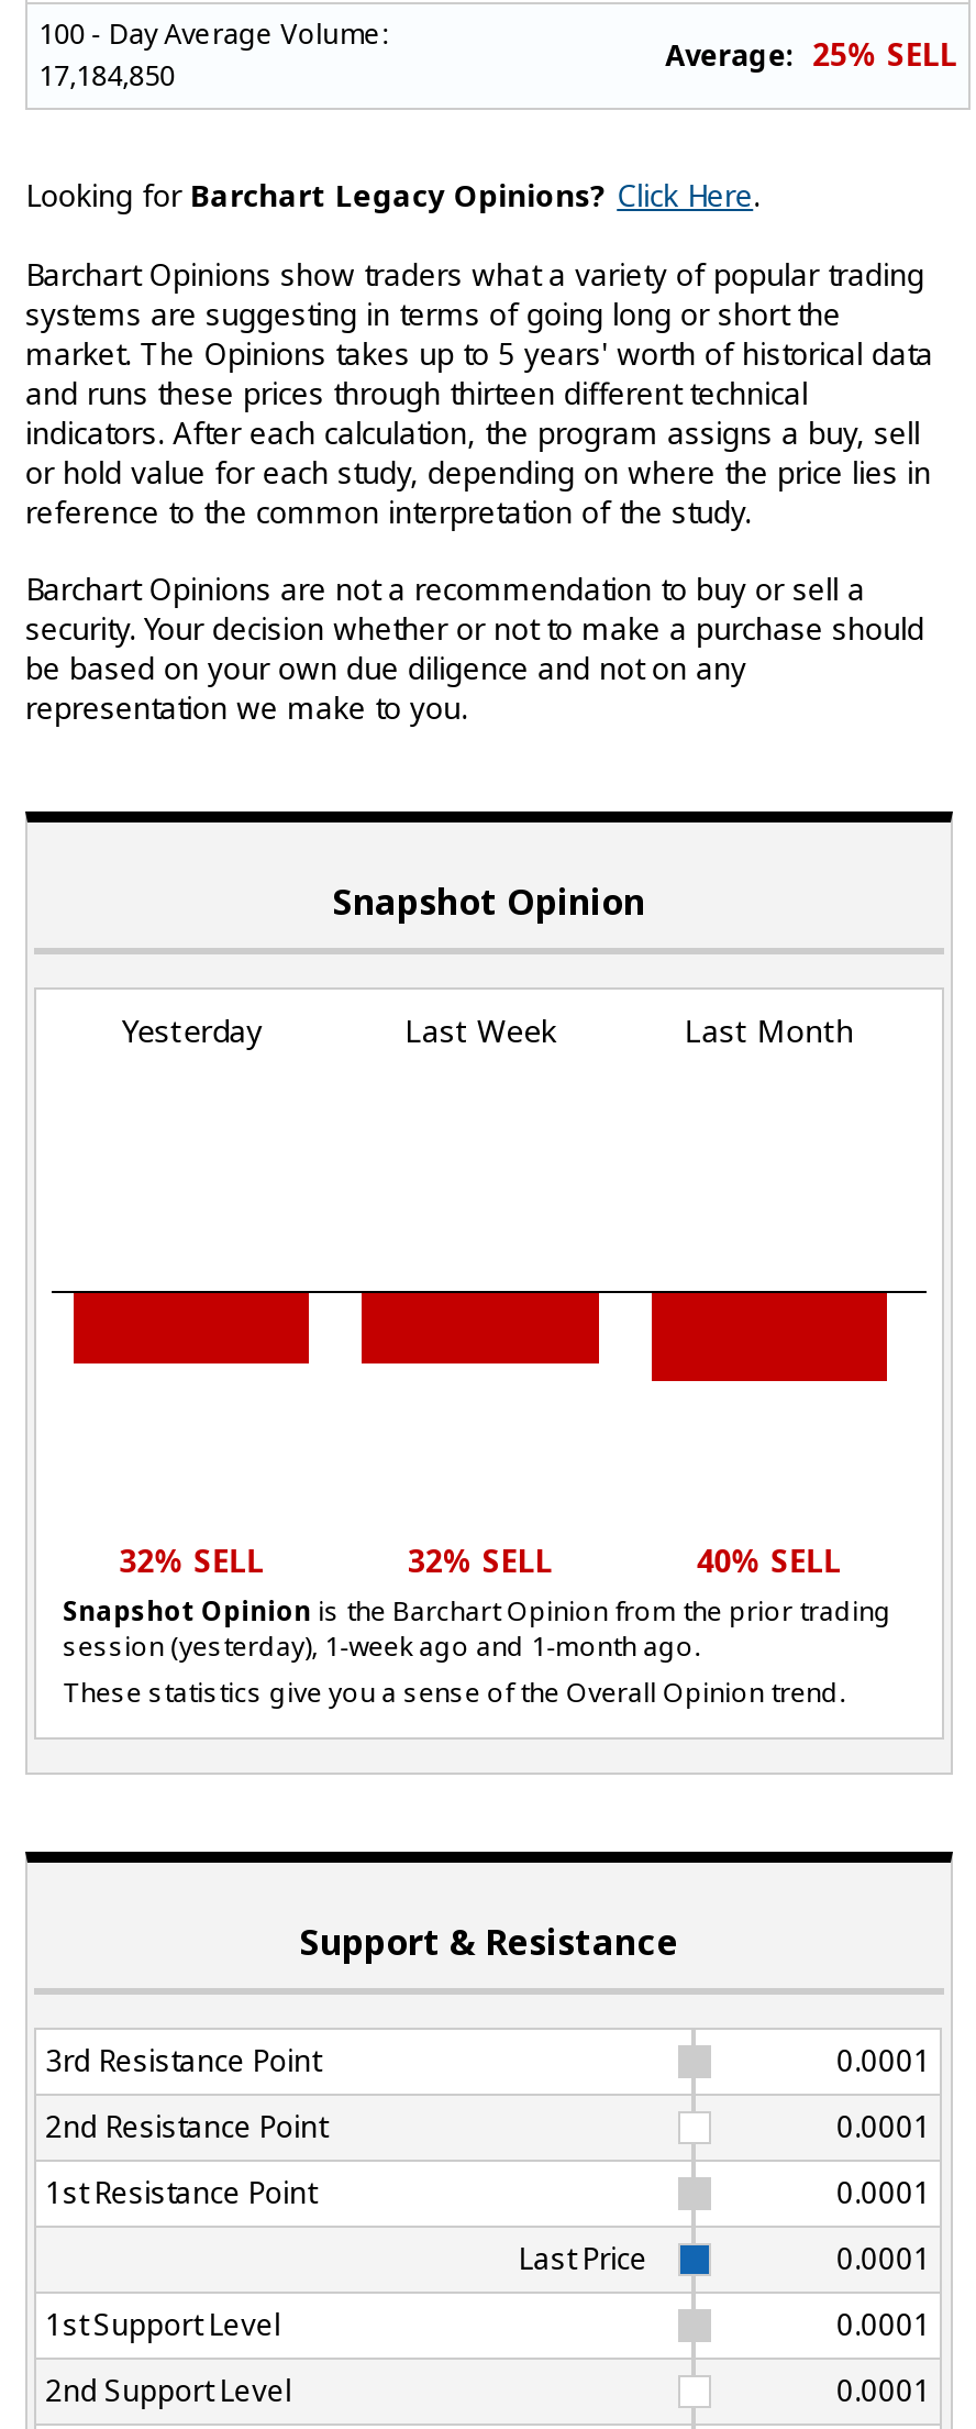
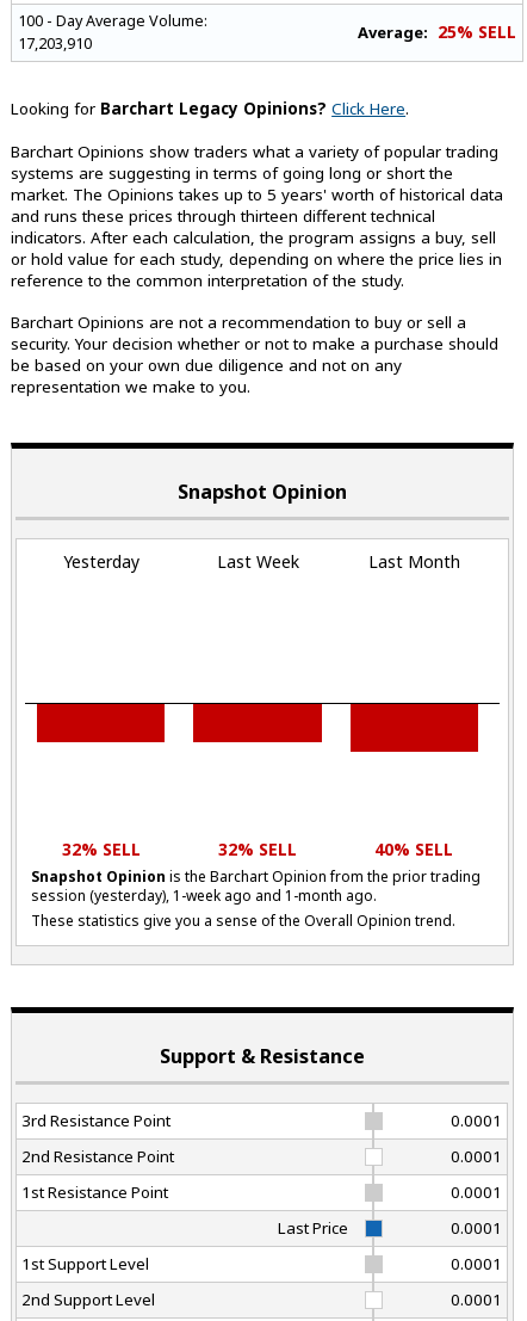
- 17,184,850
+ 17,203,910
